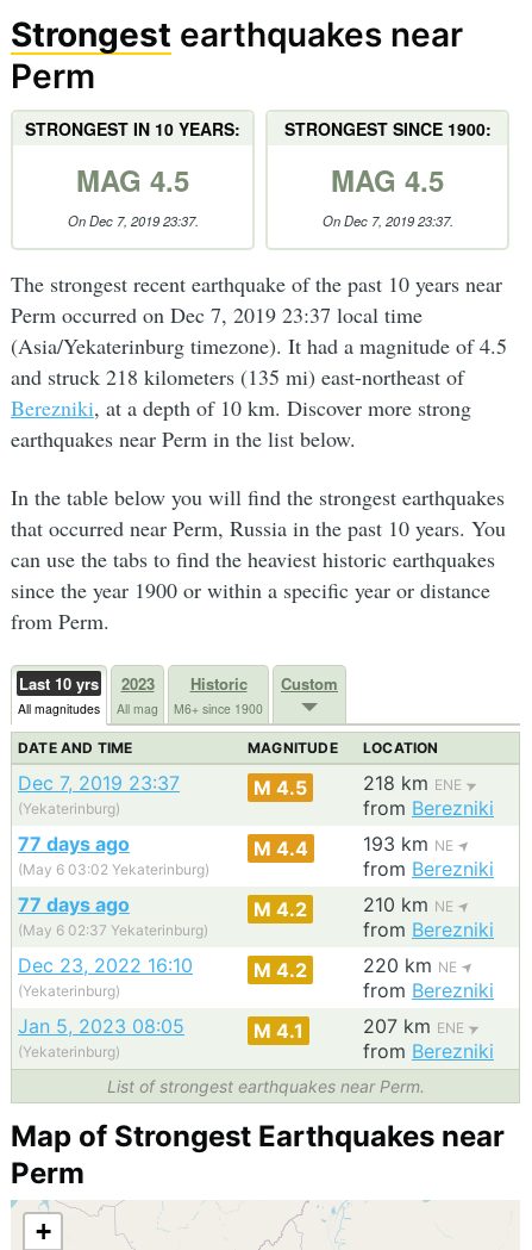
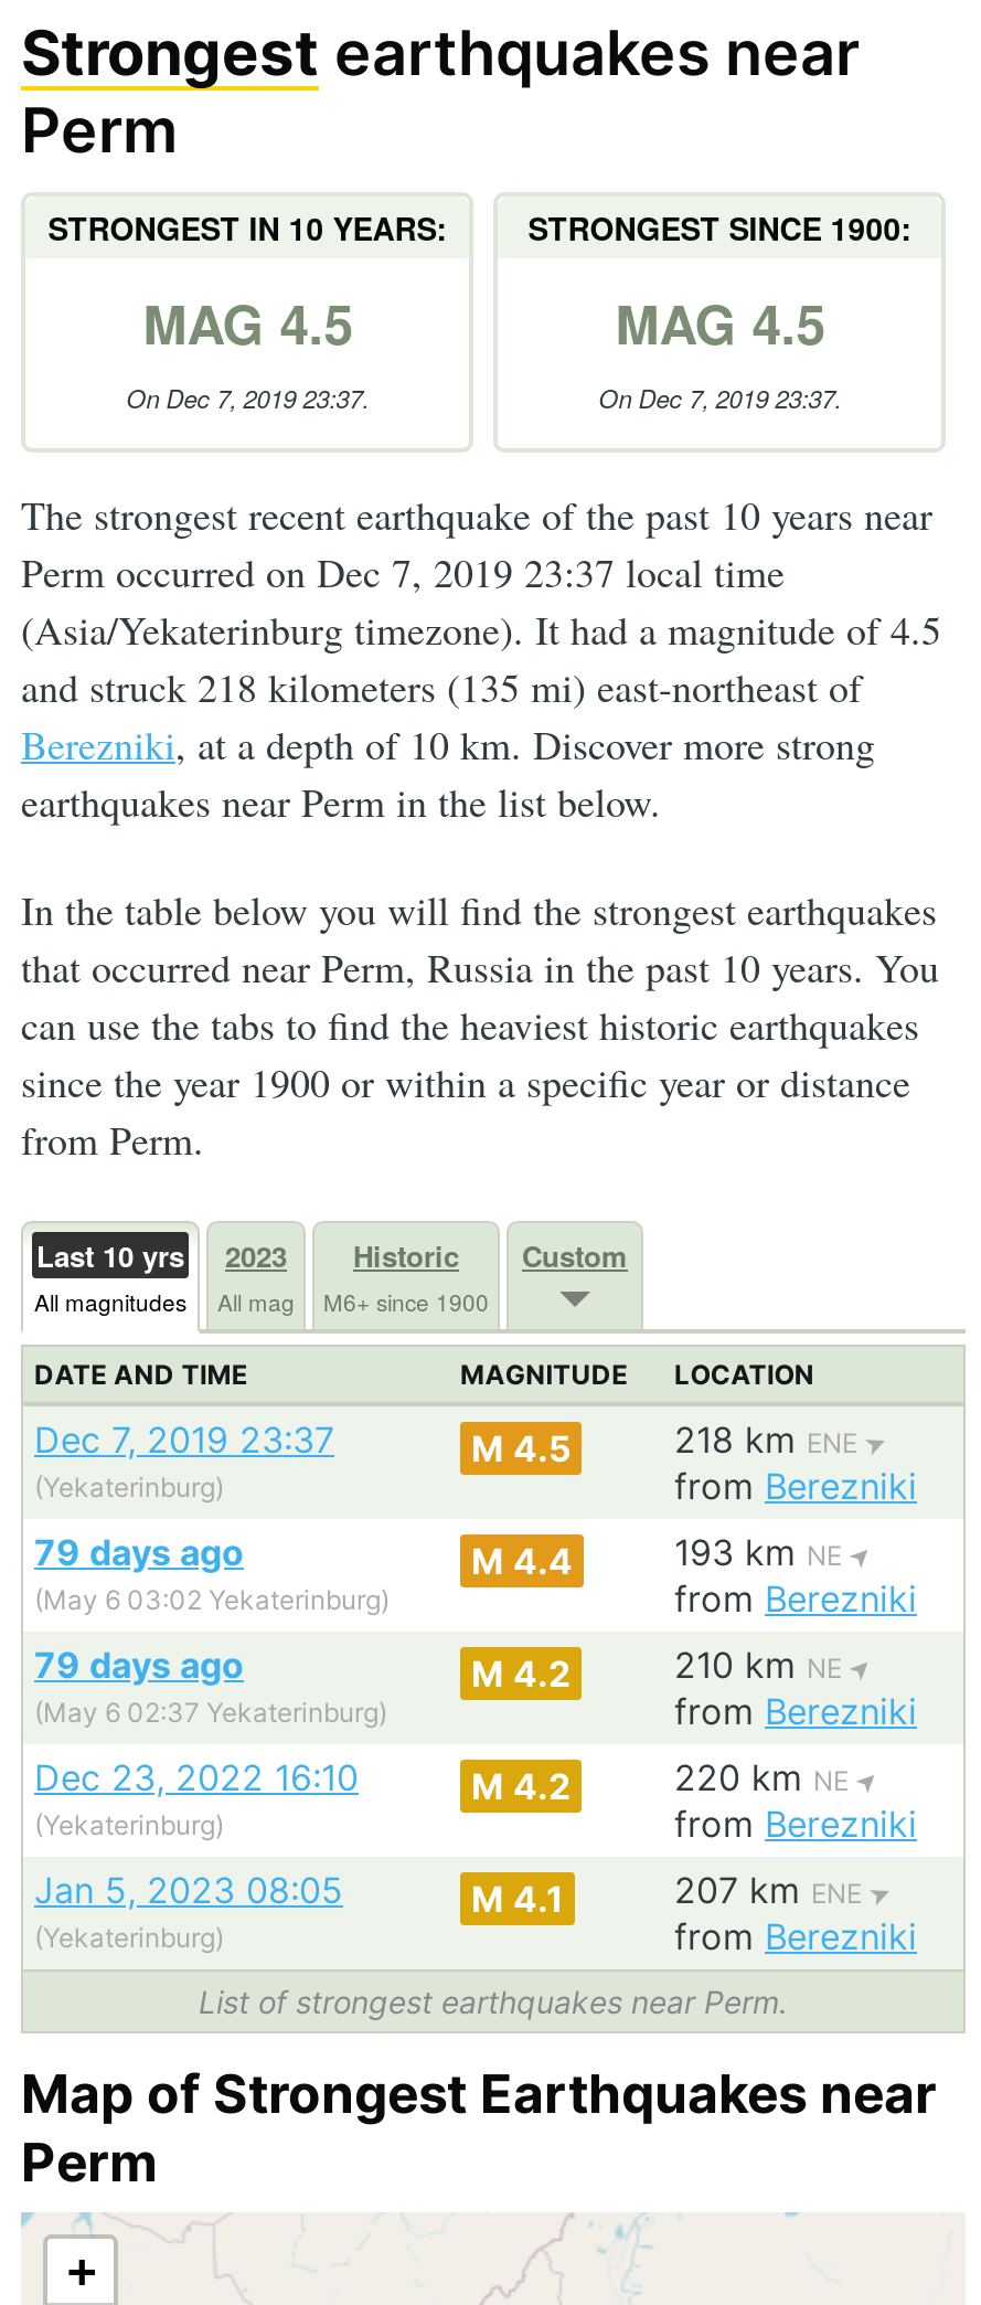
- 77 days ago
+ 79 days ago

- 77 days ago
+ 79 days ago
